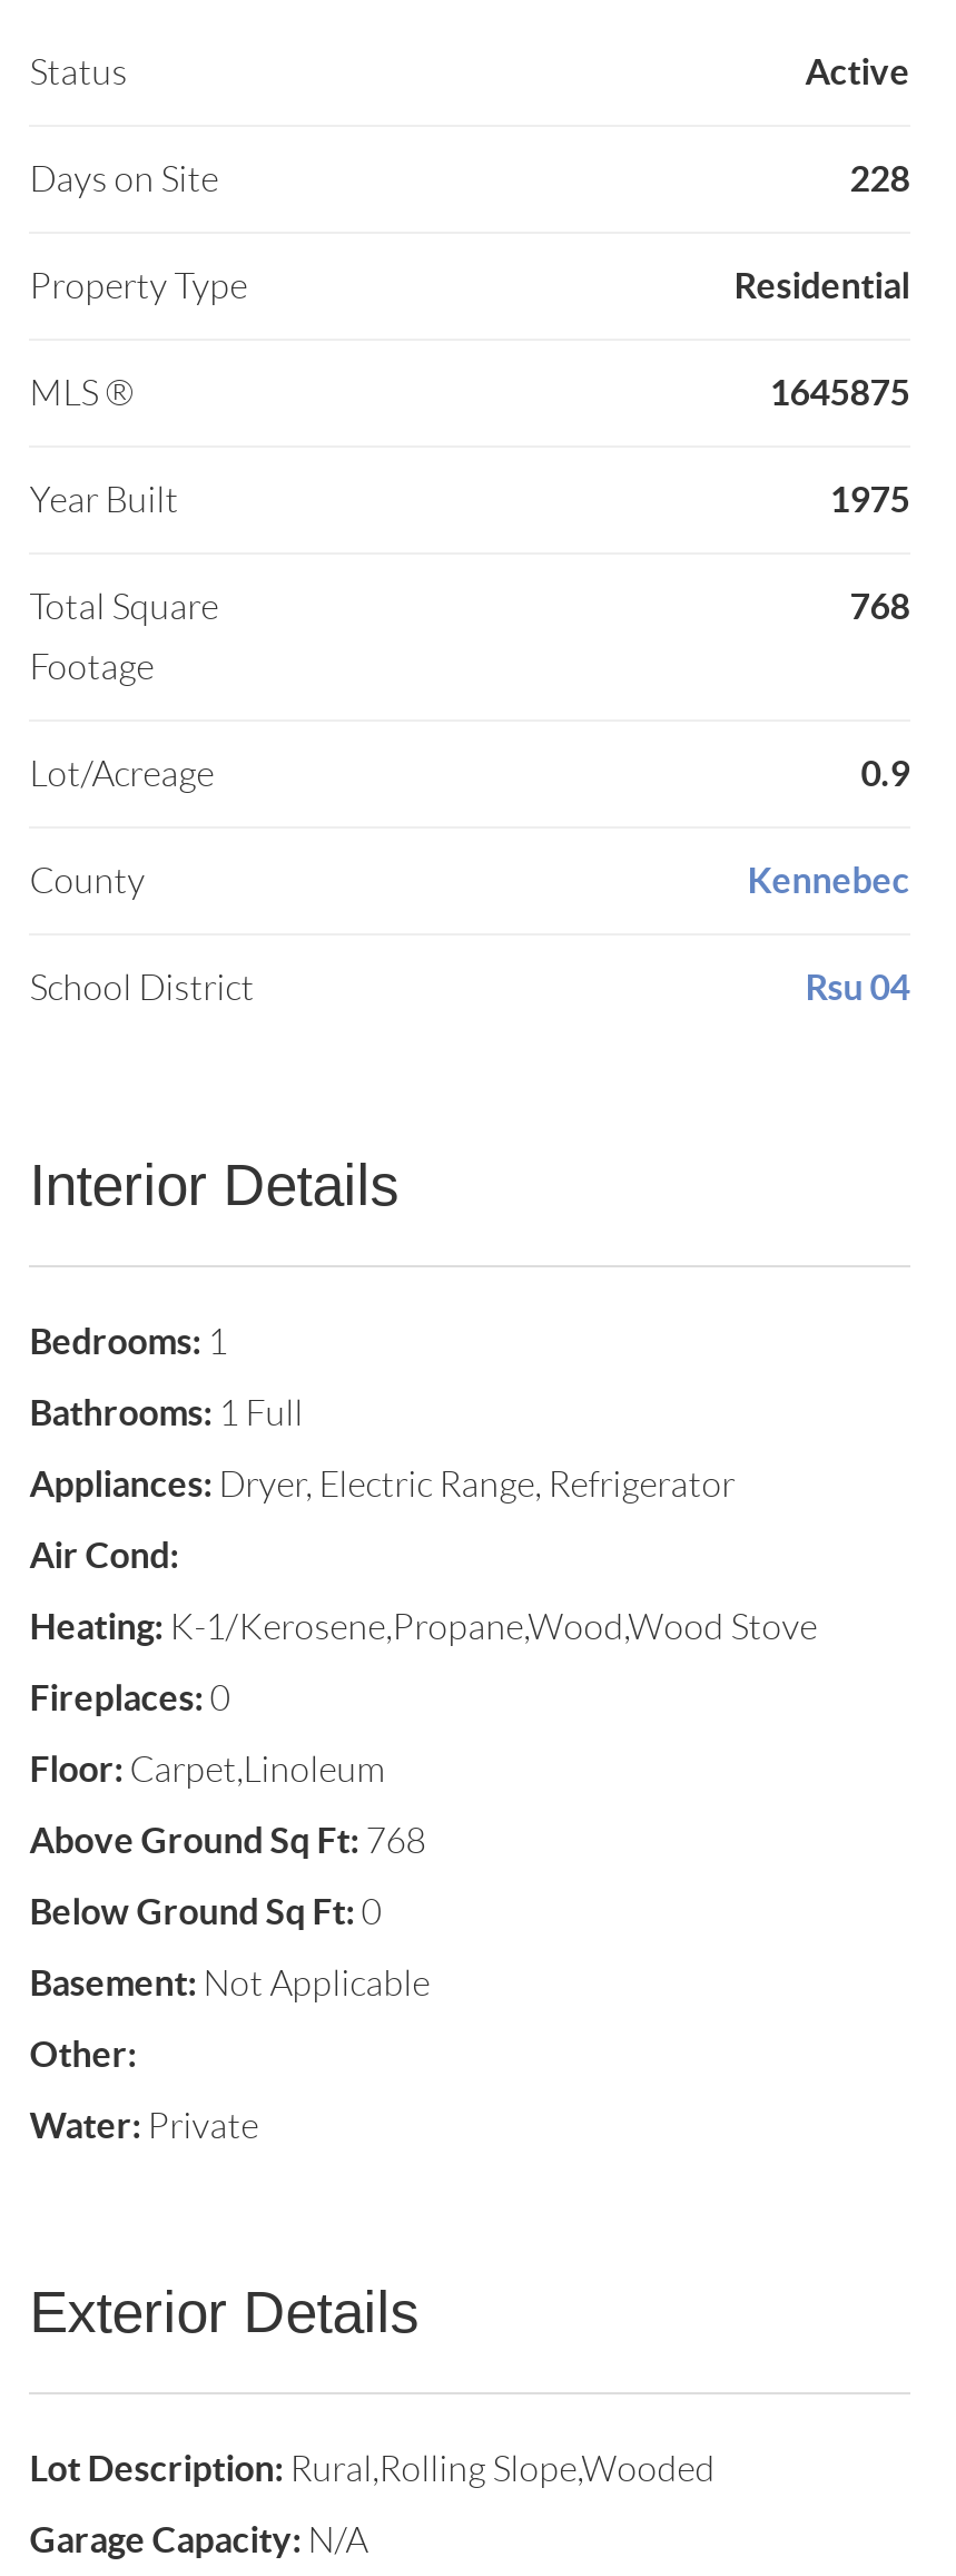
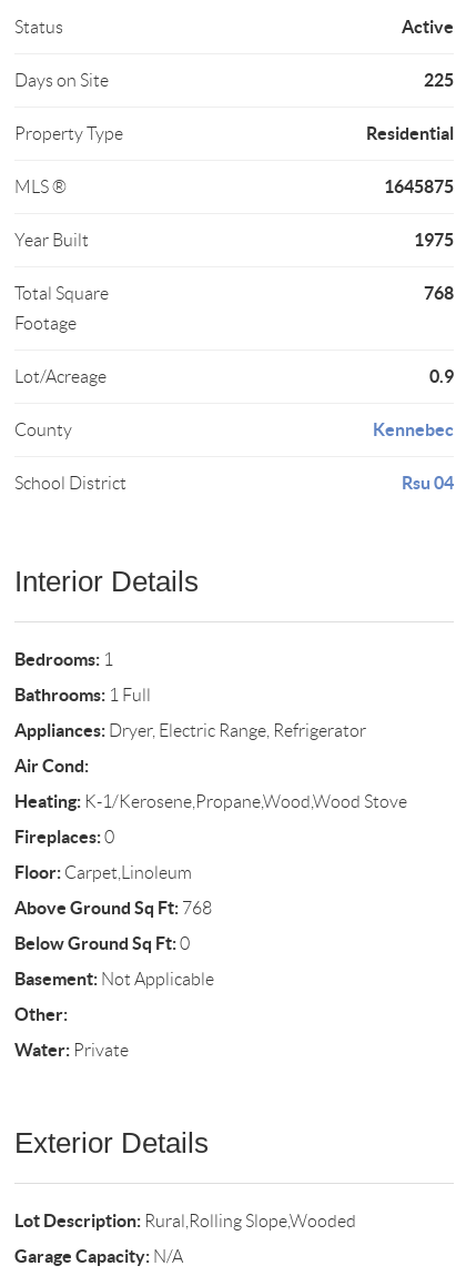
- 228
+ 225
